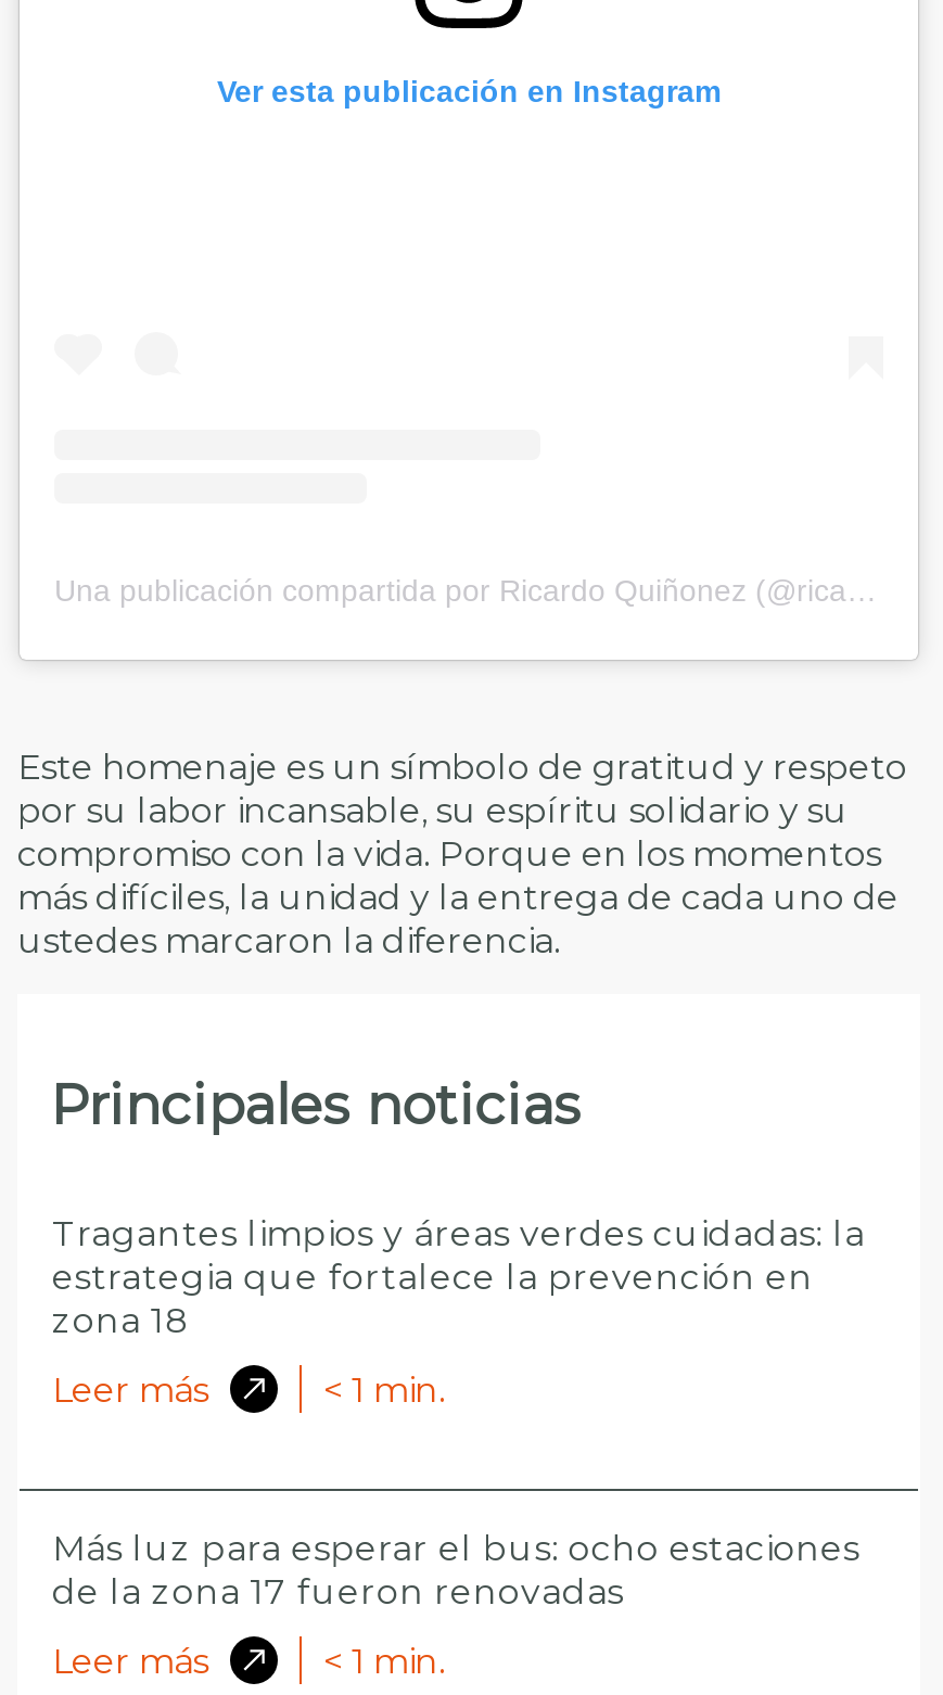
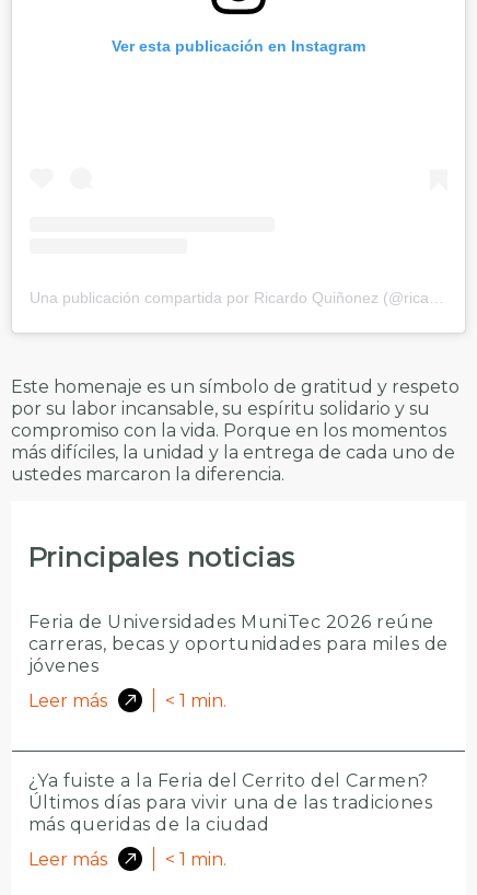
- Tragantes limpios y áreas verdes cuidadas: la
- estrategia que fortalece la prevención en
- zona 18
+ Feria de Universidades MuniTec 2026 reúne
+ carreras, becas y oportunidades para miles de
+ jóvenes

- Más luz para esperar el bus: ocho estaciones
- de la zona 17 fueron renovadas
+ ¿Ya fuiste a la Feria del Cerrito del Carmen?
+ Últimos días para vivir una de las tradiciones
+ más queridas de la ciudad
